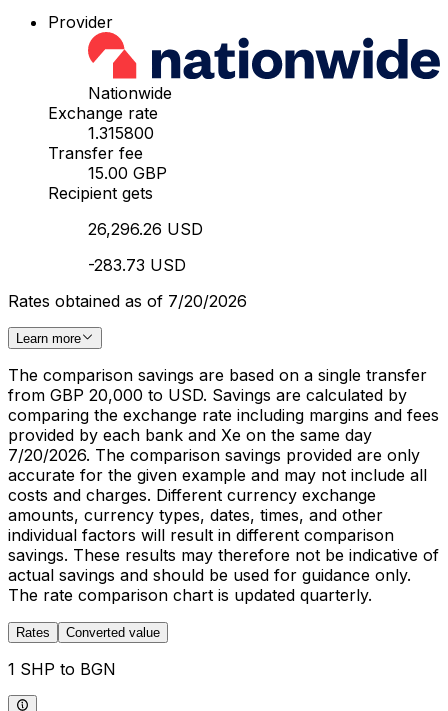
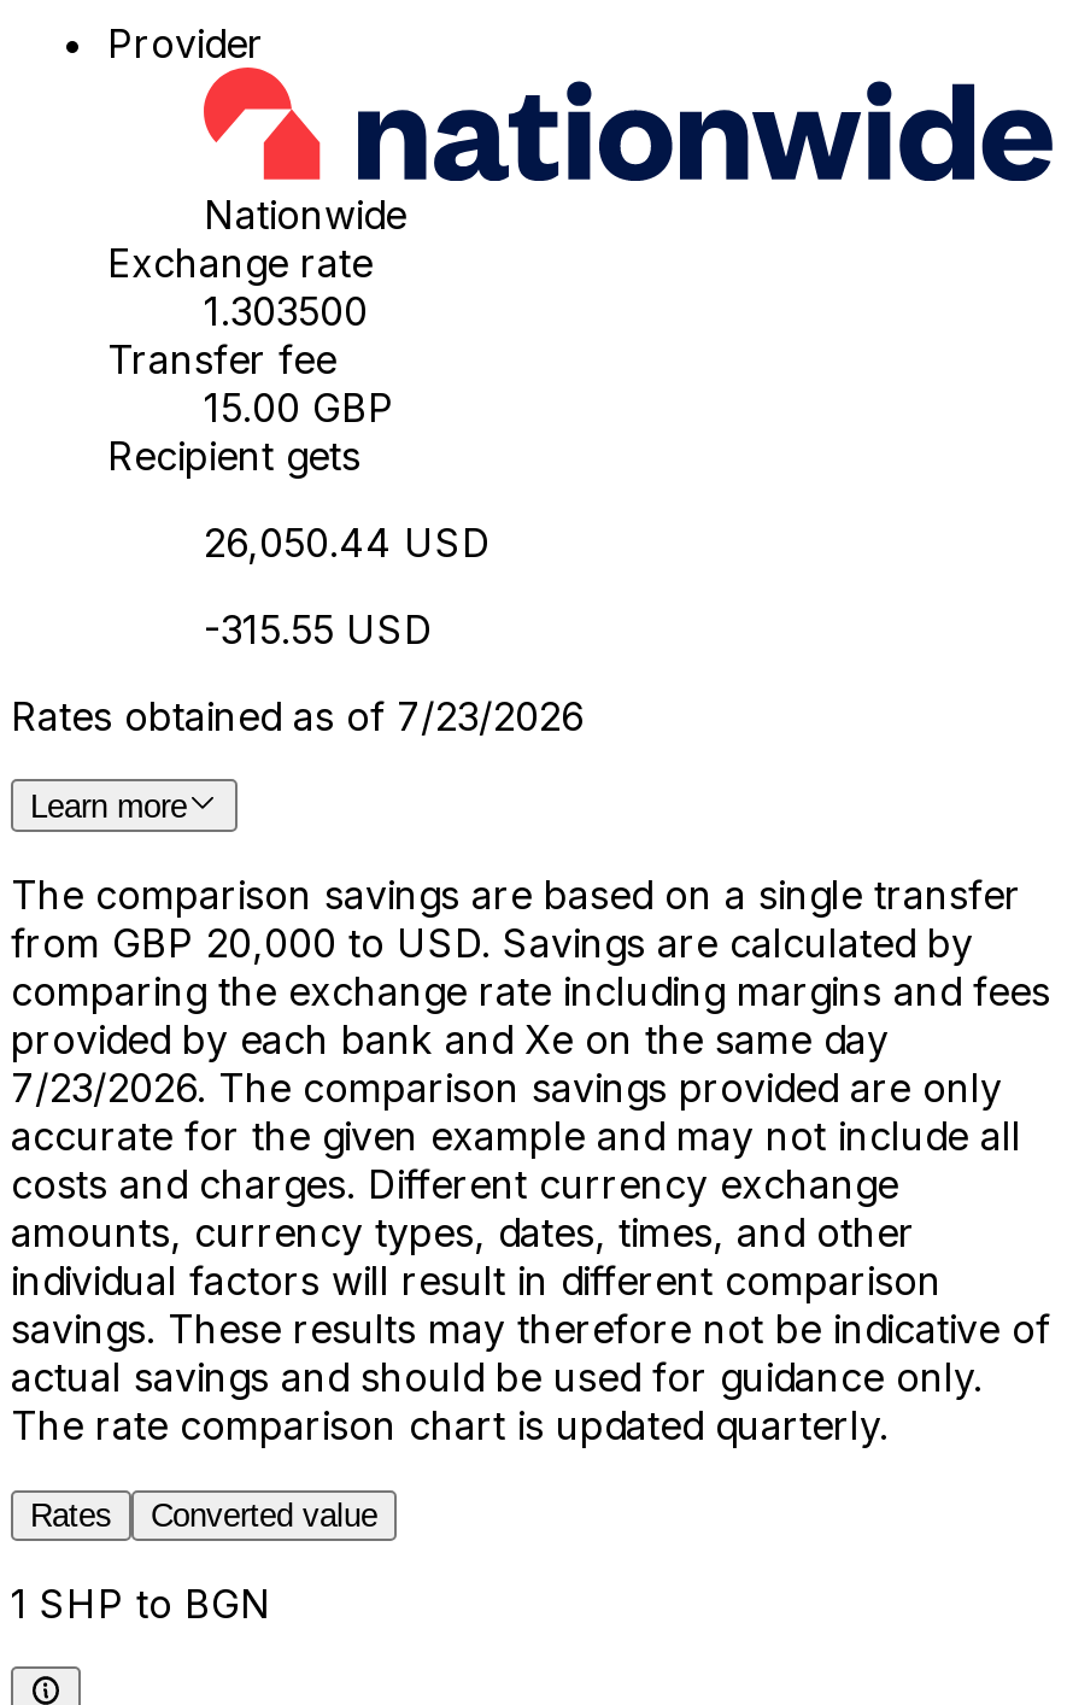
- 1.315800
+ 1.303500

- 26,296.26 USD
+ 26,050.44 USD

- -283.73 USD
+ -315.55 USD

- Rates obtained as of 7/20/2026
+ Rates obtained as of 7/23/2026

- 7/20/2026. The comparison savings provided are only
+ 7/23/2026. The comparison savings provided are only
